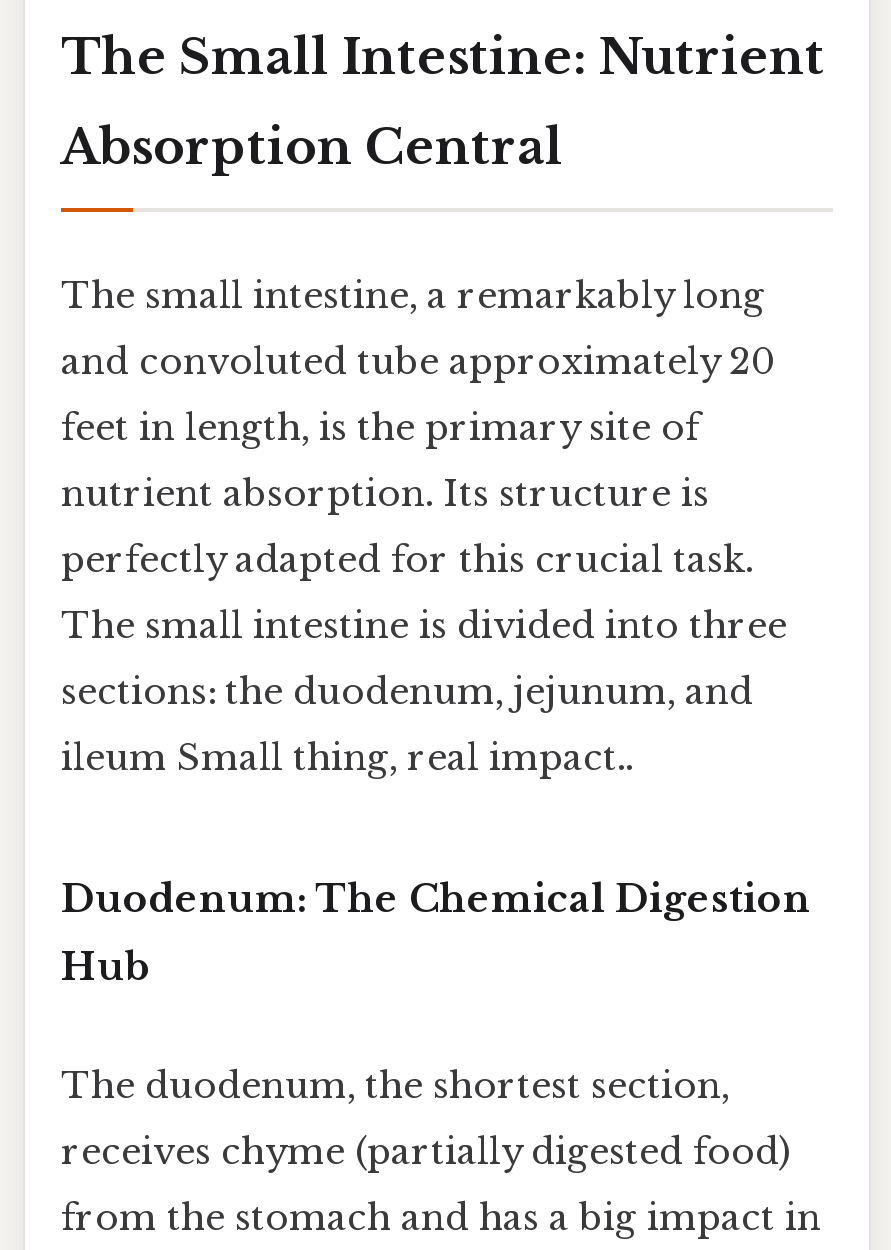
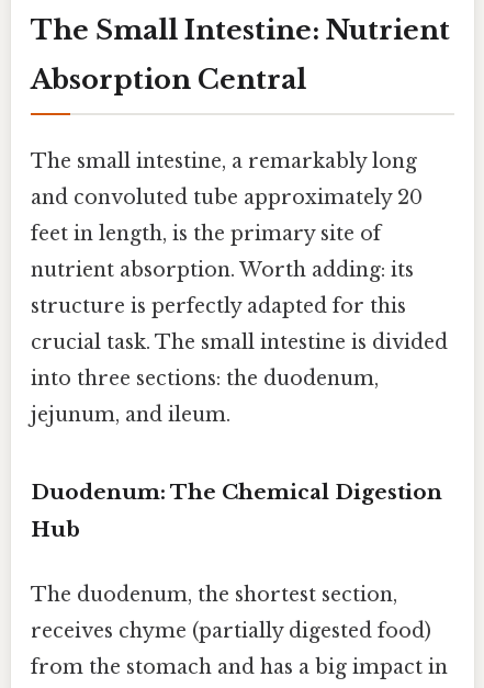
- nutrient absorption. Its structure is
+ nutrient absorption. Worth adding: its

- perfectly adapted for this crucial task.
+ structure is perfectly adapted for this

- The small intestine is divided into three
+ crucial task. The small intestine is divided

- sections: the duodenum, jejunum, and
+ into three sections: the duodenum,

- ileum Small thing, real impact..
+ jejunum, and ileum.
